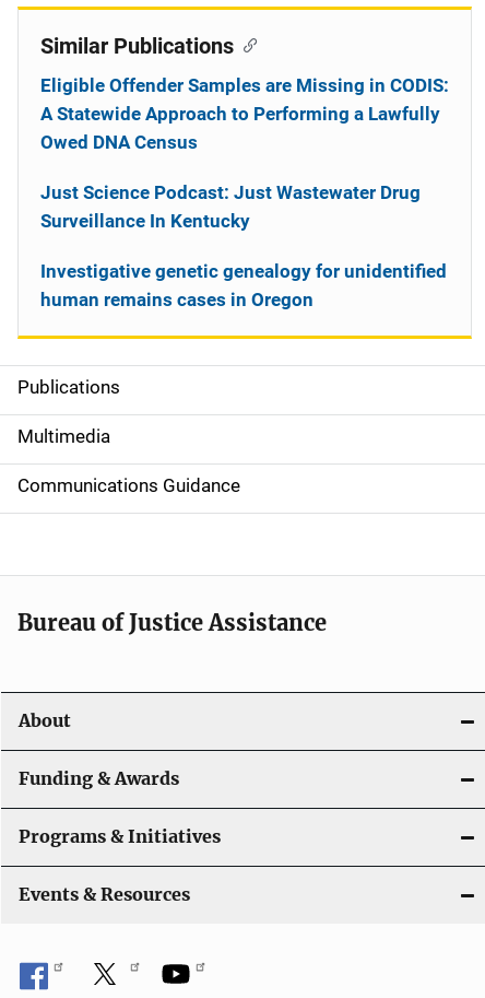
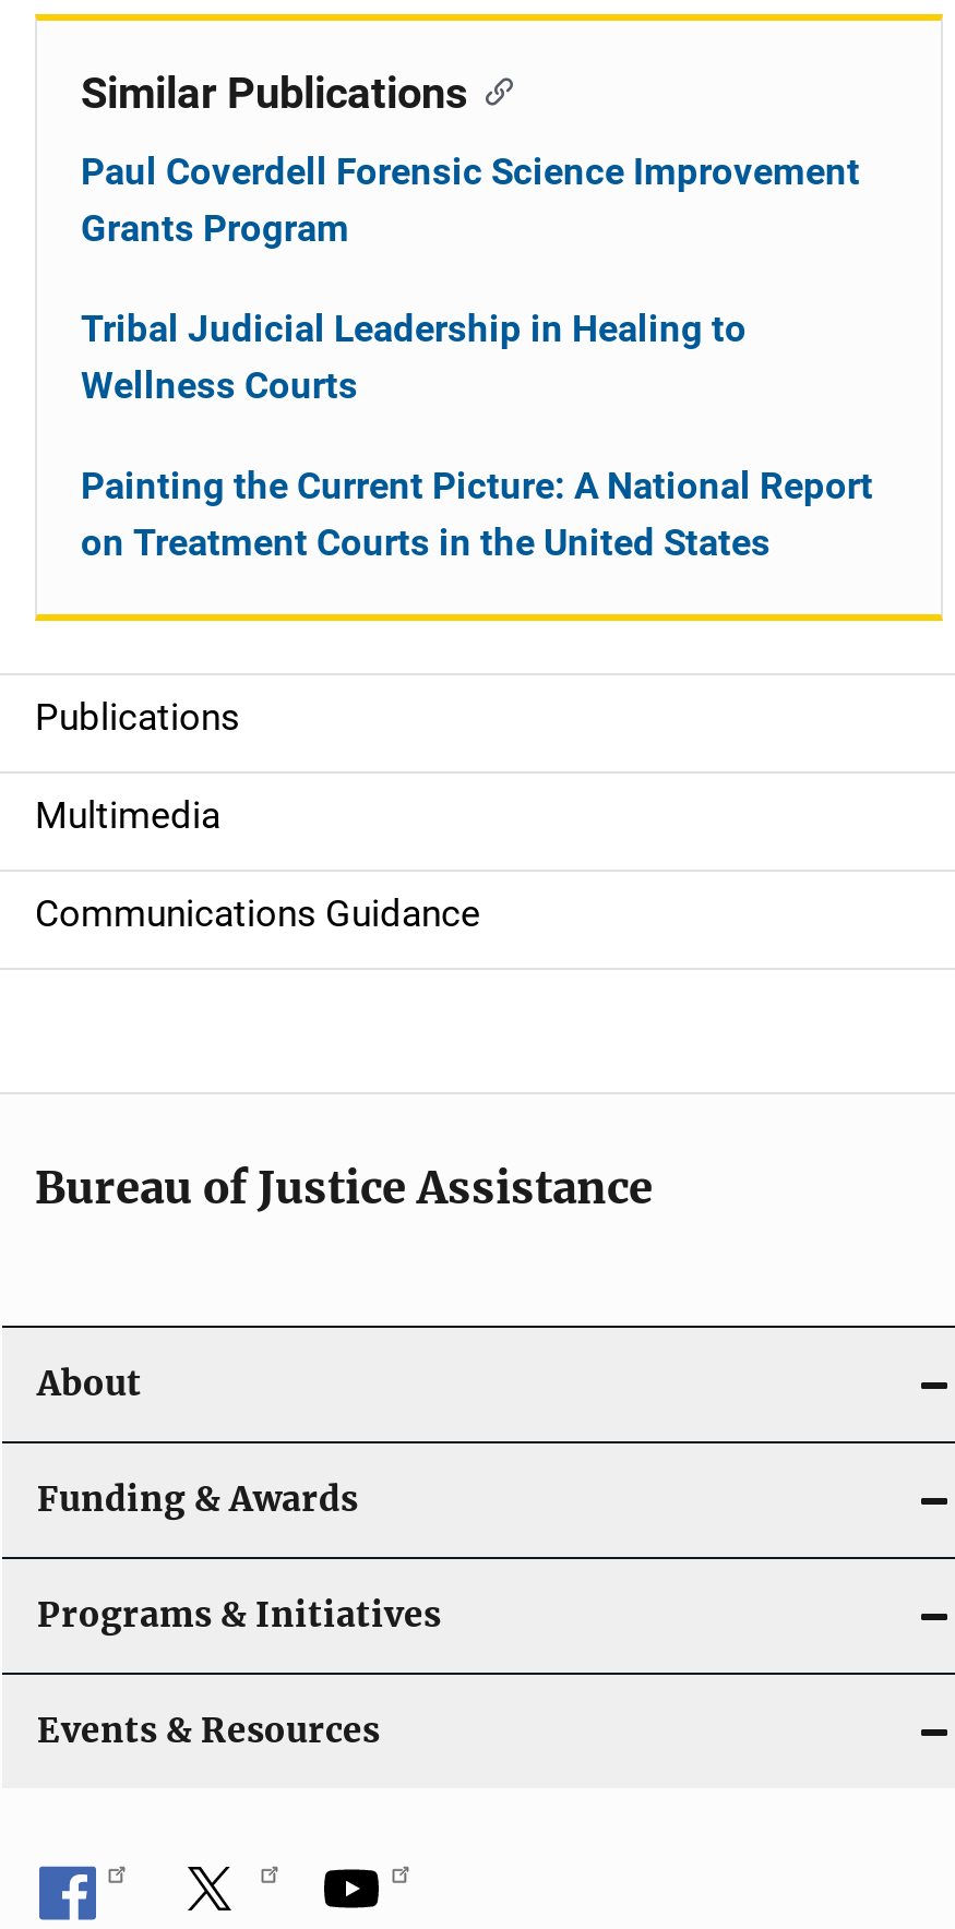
- Eligible Offender Samples are Missing in CODIS:
- A Statewide Approach to Performing a Lawfully
- Owed DNA Census
+ Paul Coverdell Forensic Science Improvement
+ Grants Program

- Just Science Podcast: Just Wastewater Drug
- Surveillance In Kentucky
+ Tribal Judicial Leadership in Healing to
+ Wellness Courts

- Investigative genetic genealogy for unidentified
- human remains cases in Oregon
+ Painting the Current Picture: A National Report
+ on Treatment Courts in the United States
